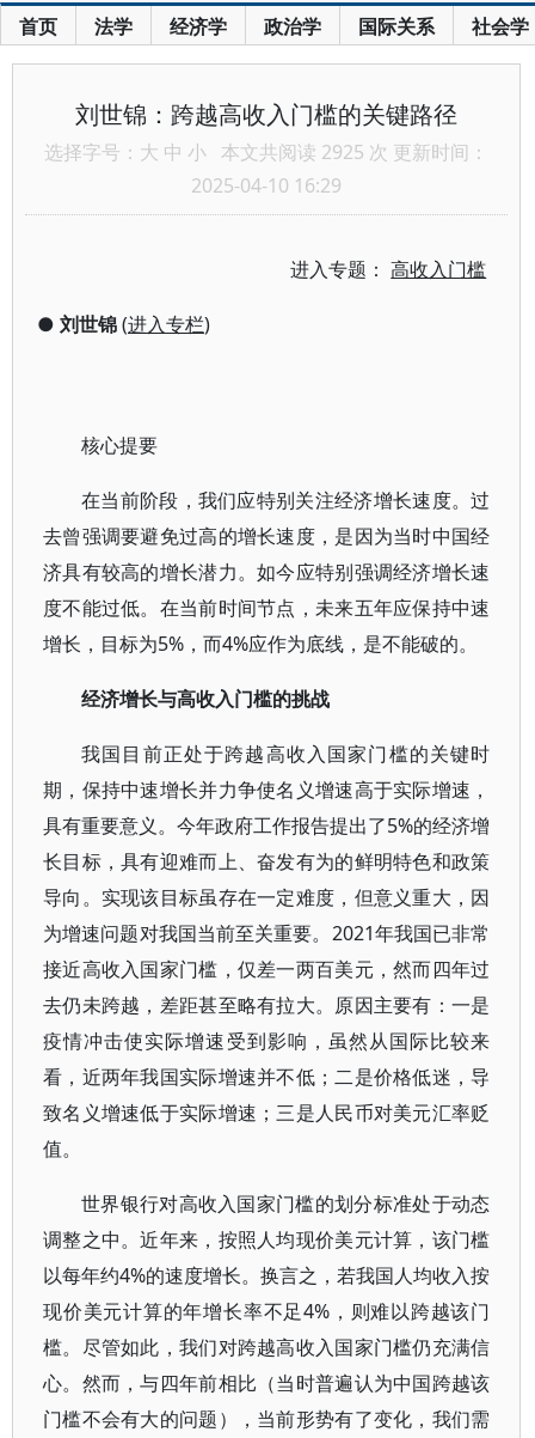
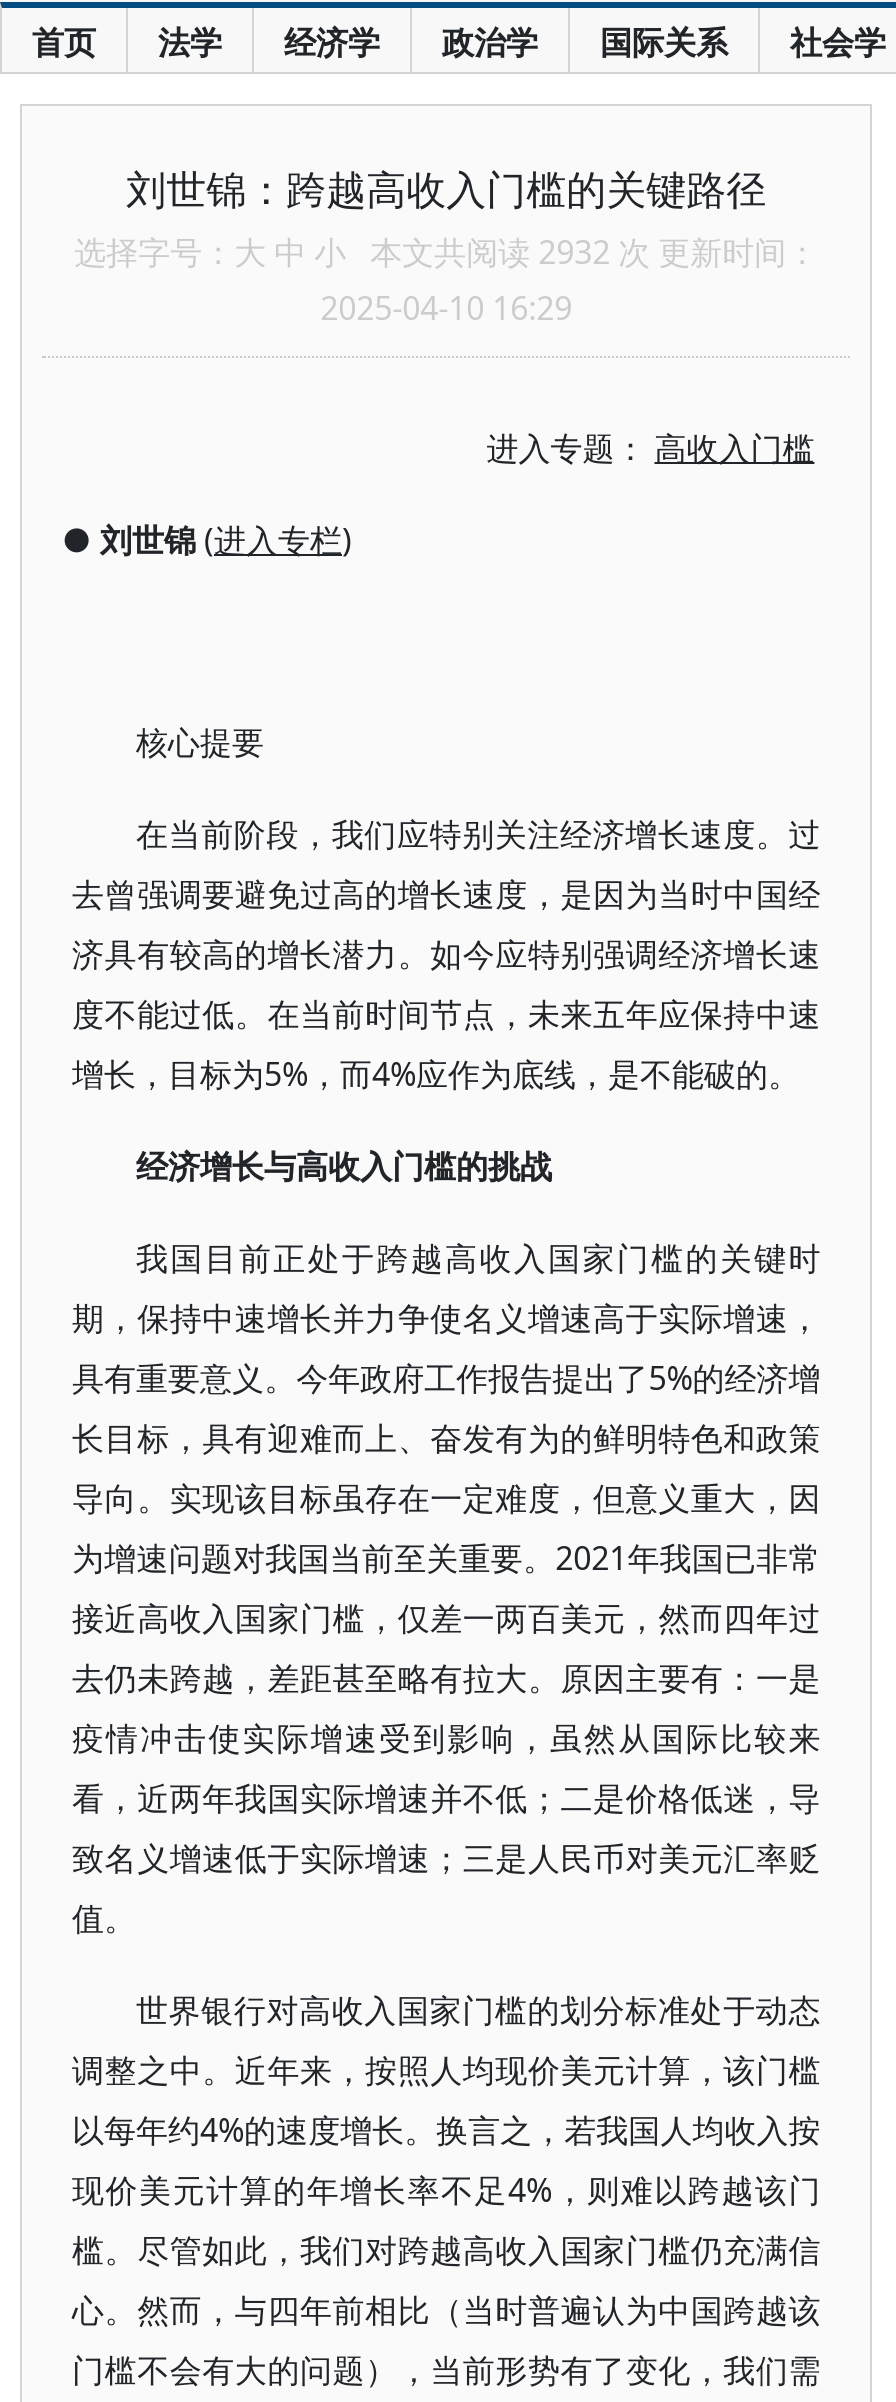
- 选择字号：大 中 小本文共阅读 2925 次 更新时间：
+ 选择字号：大 中 小本文共阅读 2932 次 更新时间：
